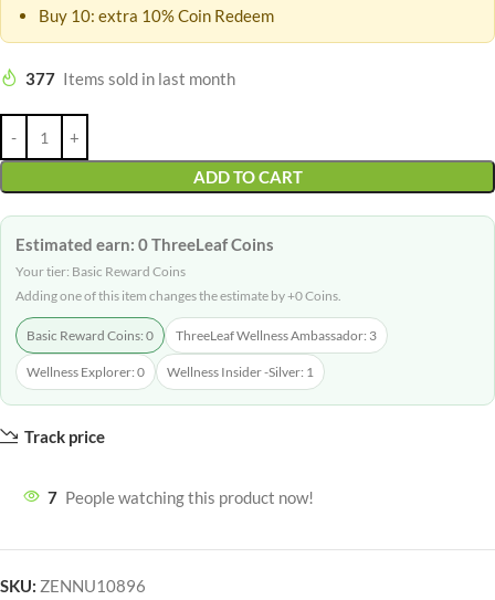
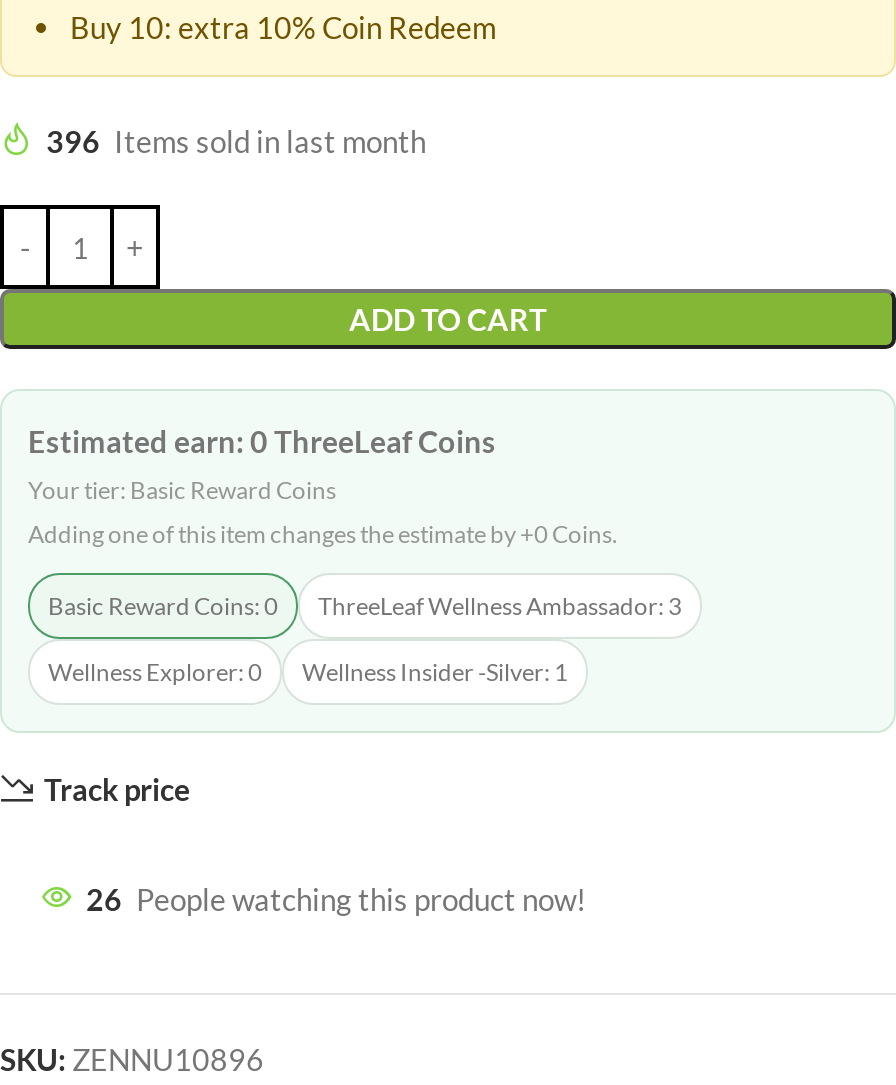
- 377 Items sold in last month
+ 396 Items sold in last month

- 7 People watching this product now!
+ 26 People watching this product now!
